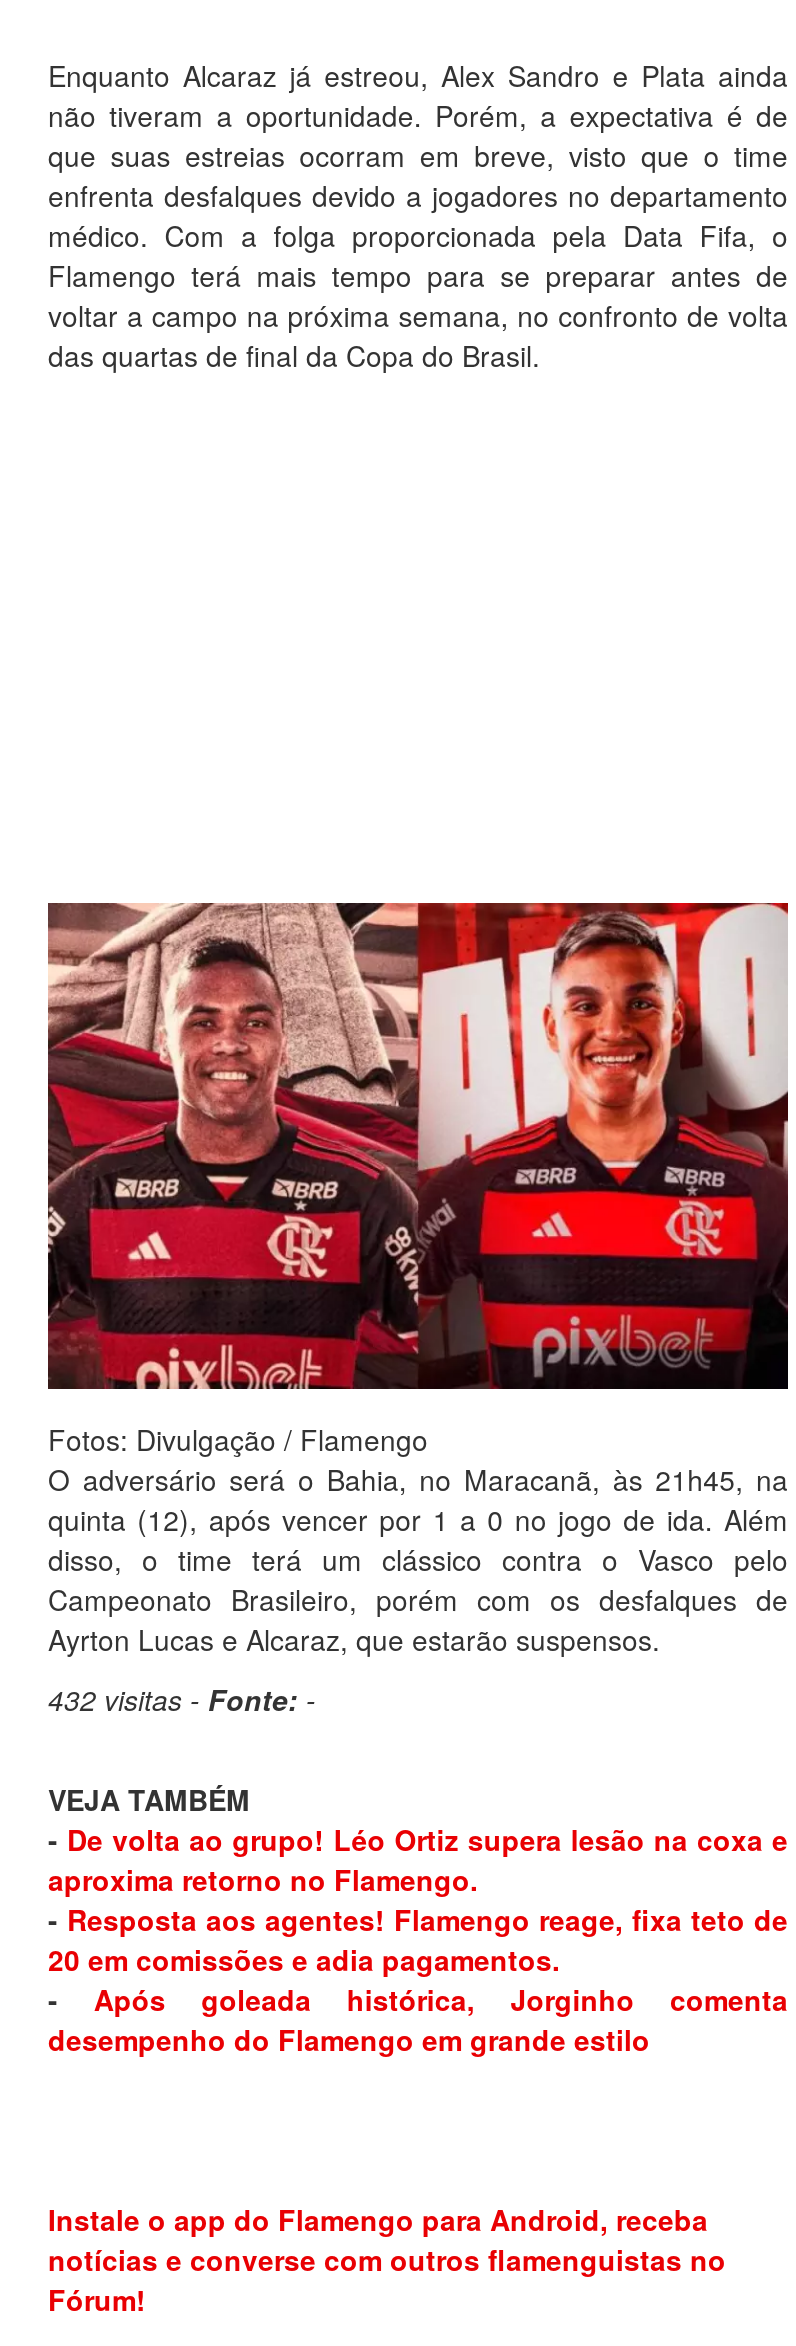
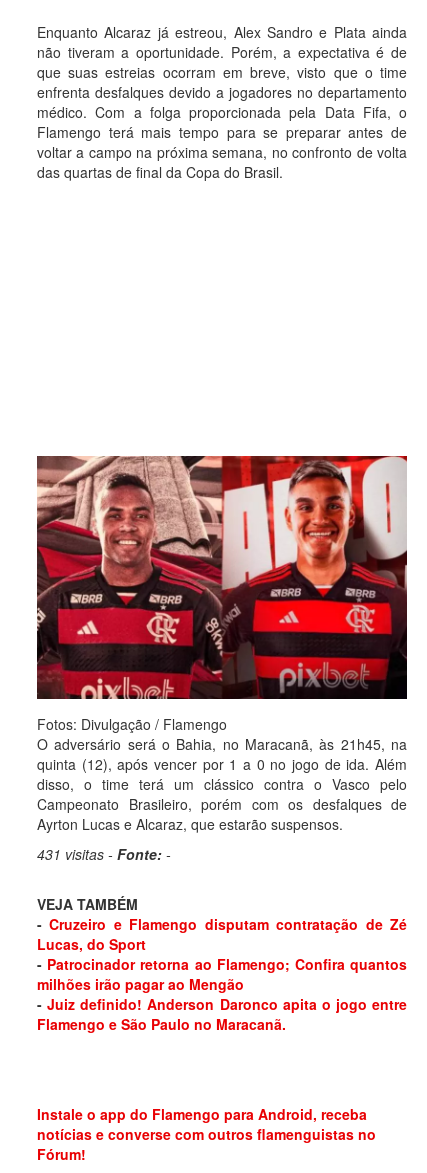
- 432 visitas - Fonte: -
+ 431 visitas - Fonte: -

- - De volta ao grupo! Léo Ortiz supera lesão na coxa e
- aproxima retorno no Flamengo.
- - Resposta aos agentes! Flamengo reage, fixa teto de
- 20 em comissões e adia pagamentos.
- - Após goleada histórica, Jorginho comenta
- desempenho do Flamengo em grande estilo
+ - Cruzeiro e Flamengo disputam contratação de Zé
+ Lucas, do Sport
+ - Patrocinador retorna ao Flamengo; Confira quantos
+ milhões irão pagar ao Mengão
+ - Juiz definido! Anderson Daronco apita o jogo entre
+ Flamengo e São Paulo no Maracanã.
